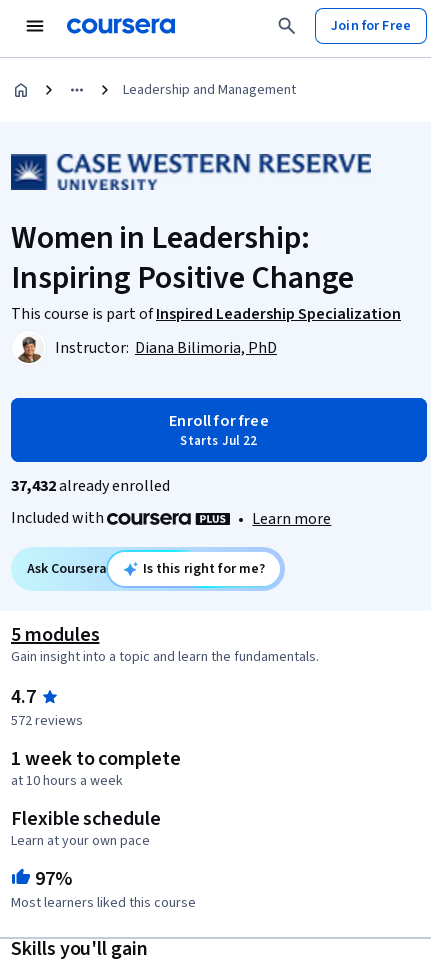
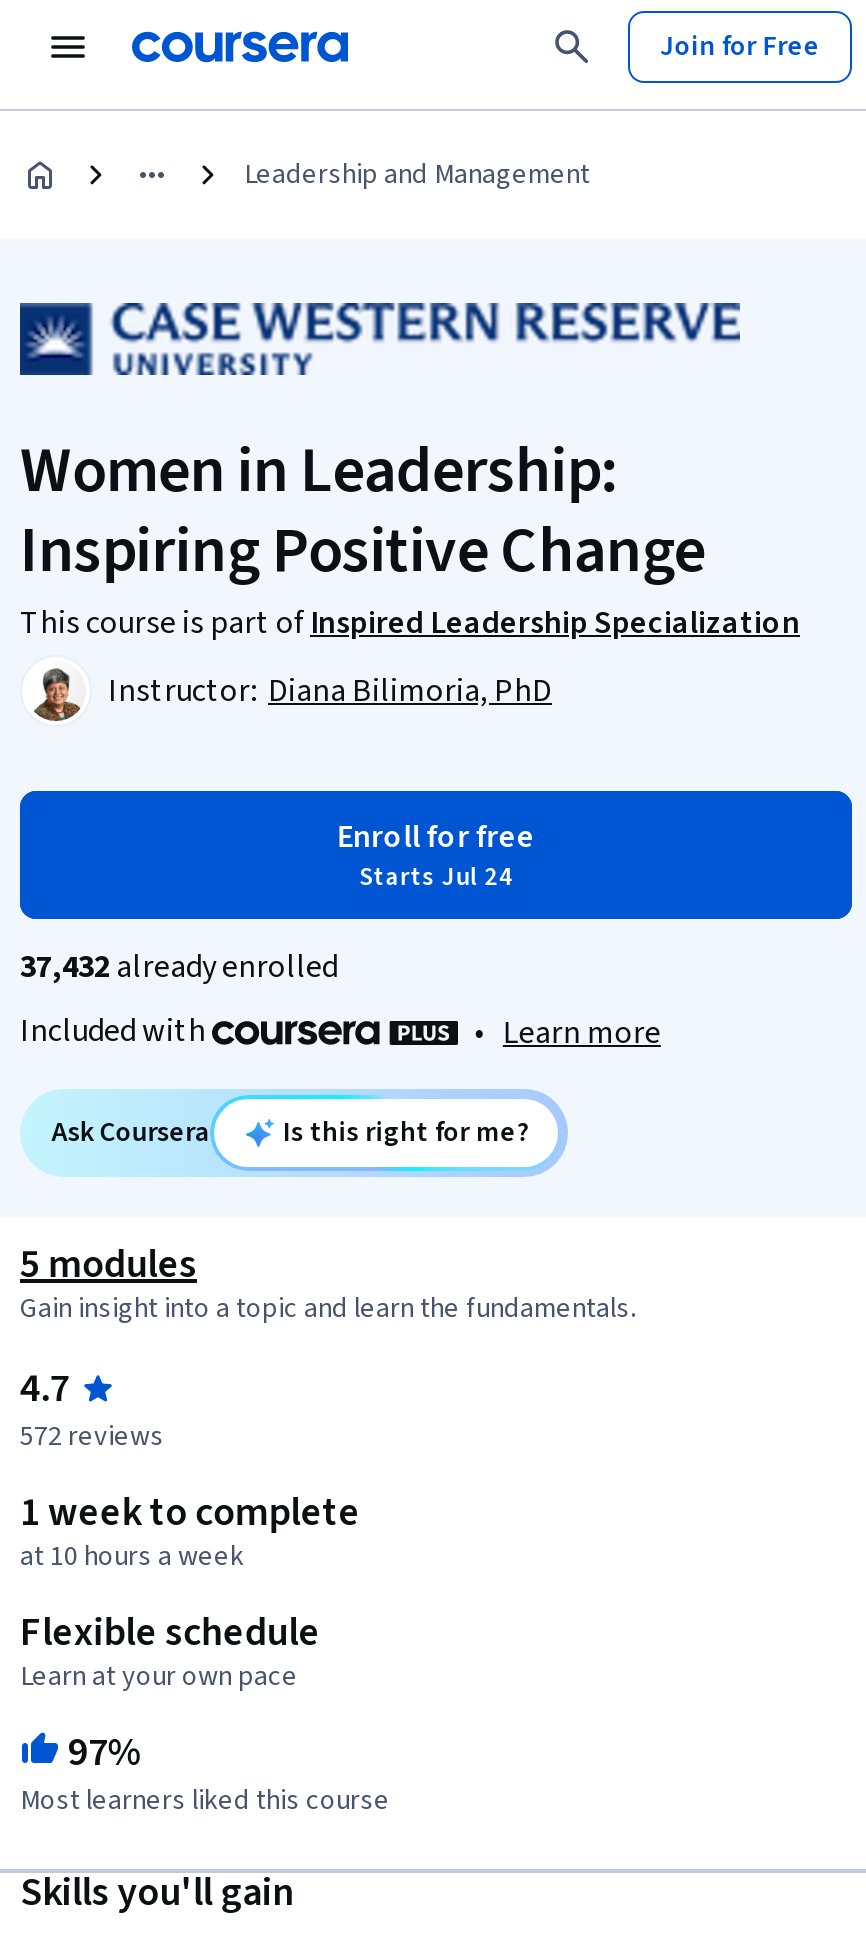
- Starts Jul 22
+ Starts Jul 24
